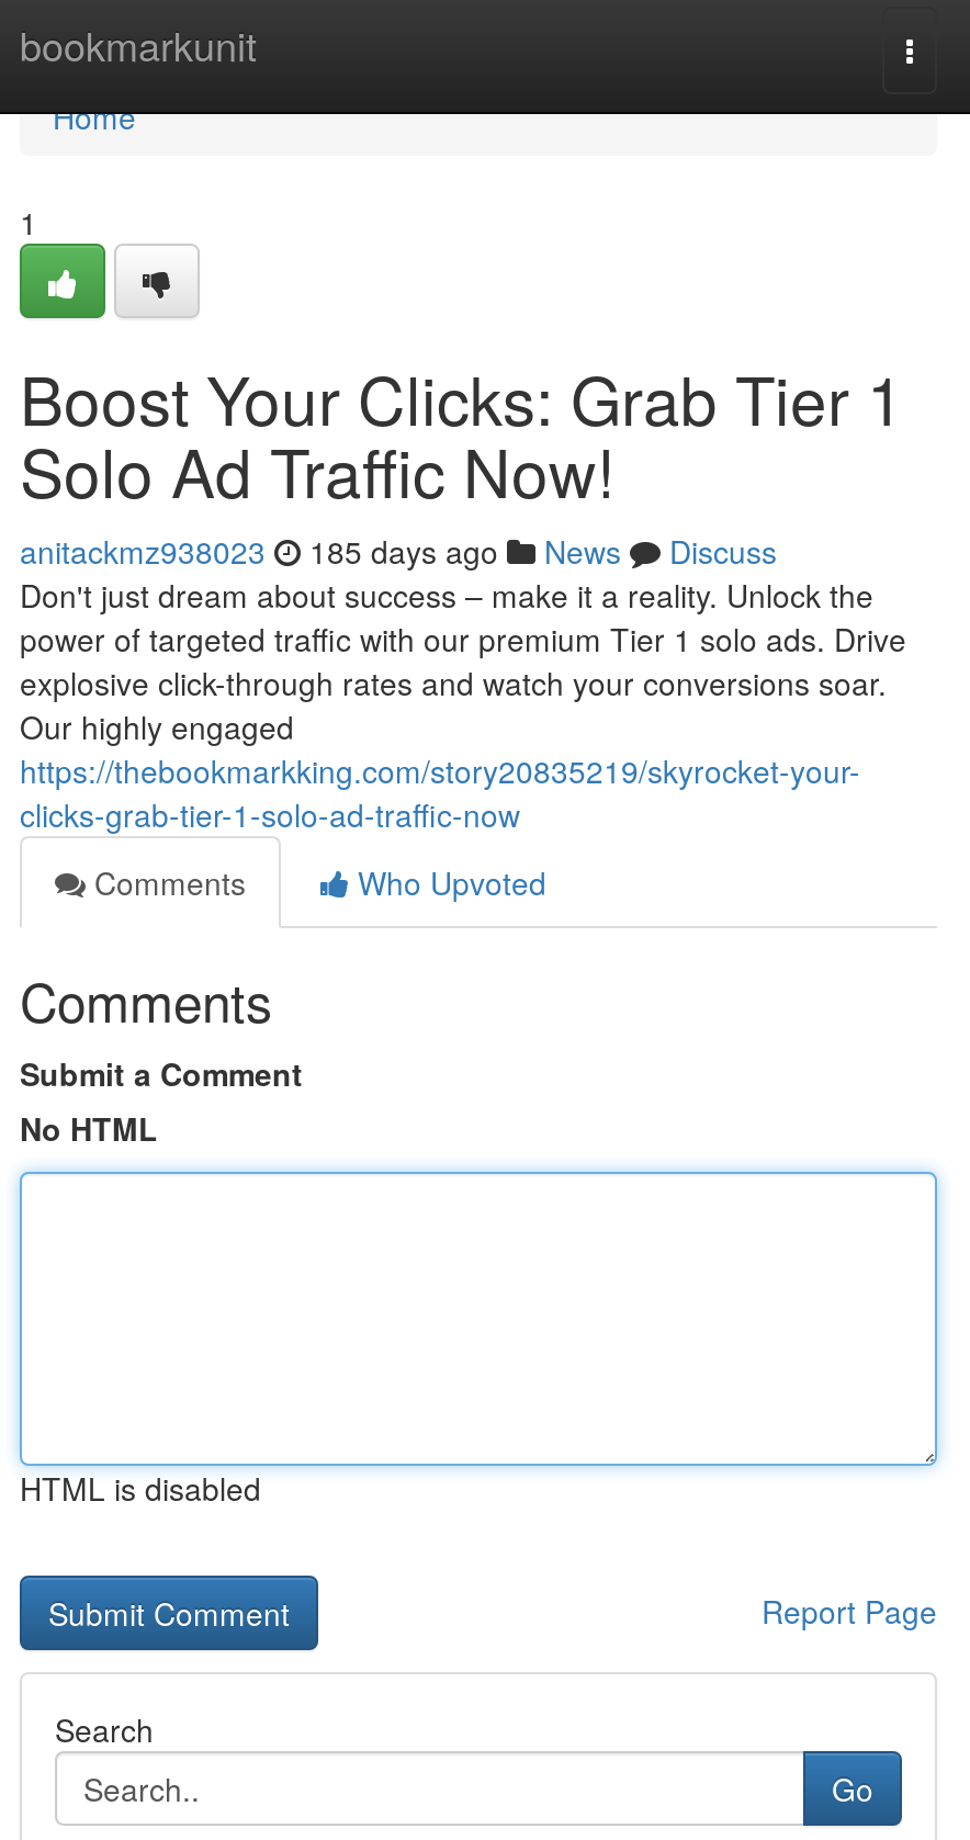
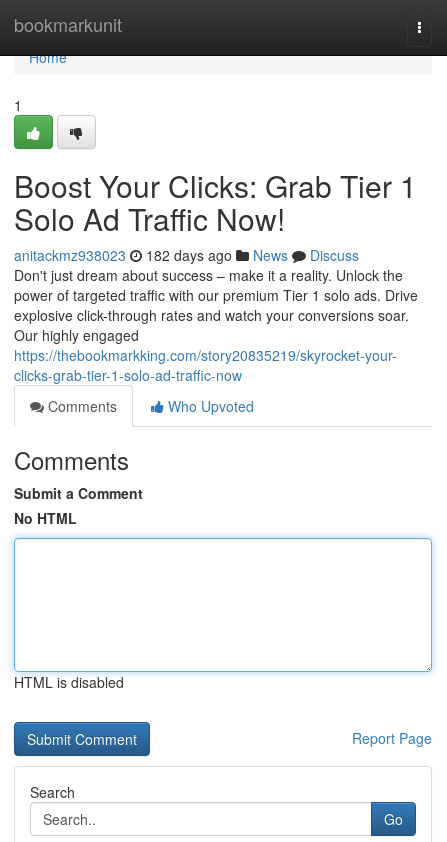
- anitackmz938023 185 days ago News Discuss
+ anitackmz938023 182 days ago News Discuss
